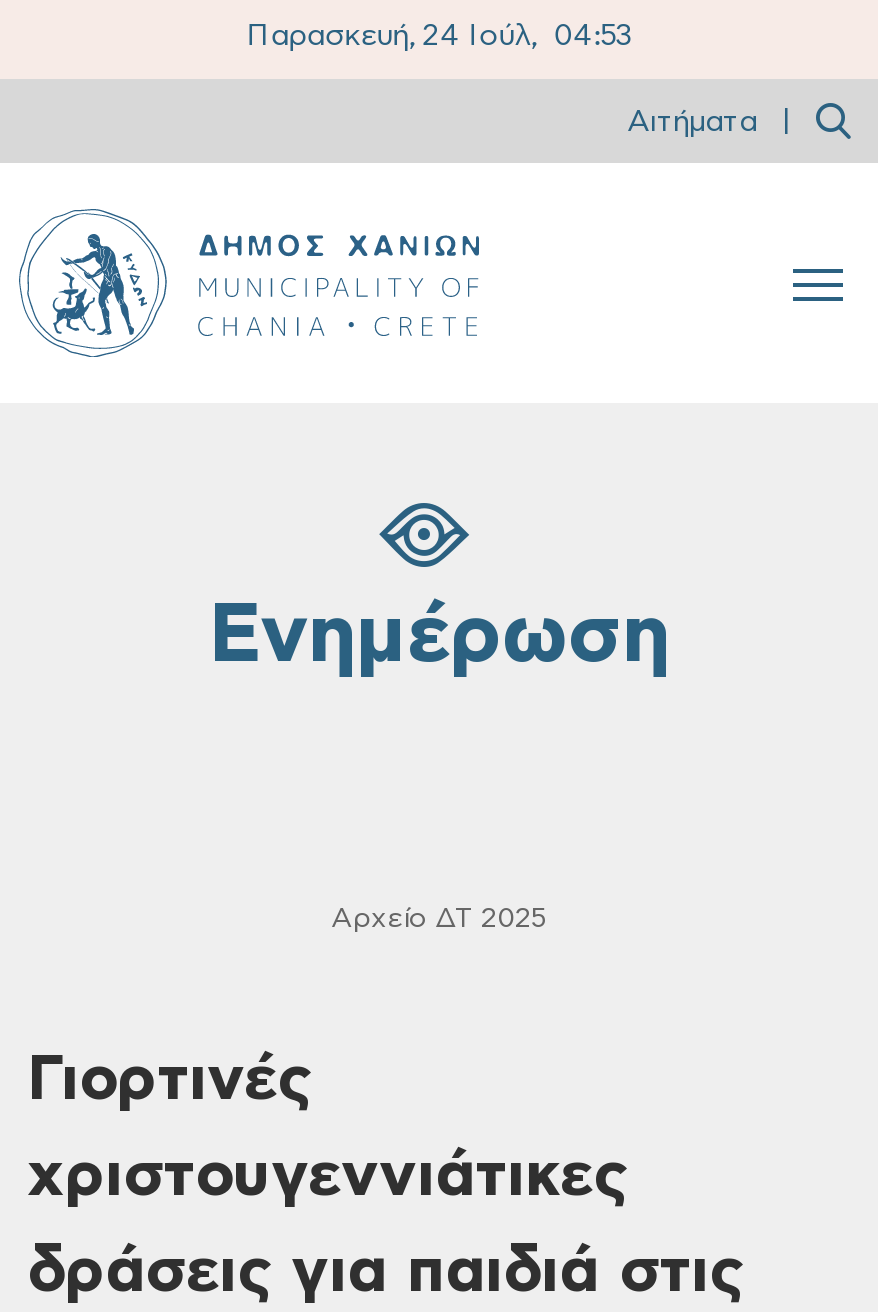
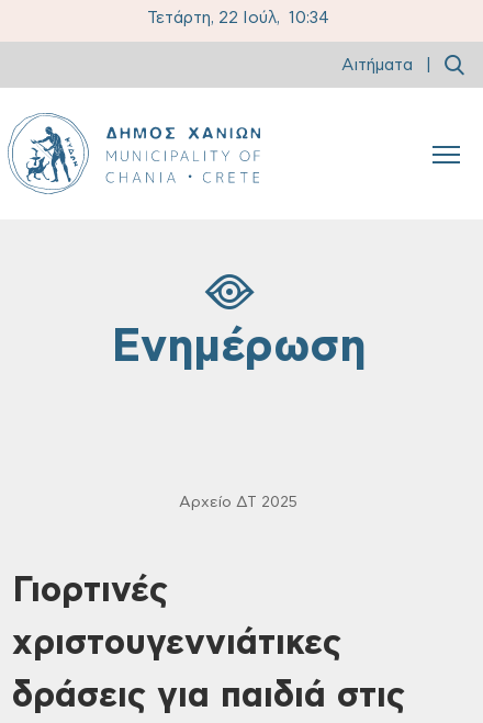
- Παρασκευή, 24 Ιούλ, 04:53
+ Τετάρτη, 22 Ιούλ, 10:34
